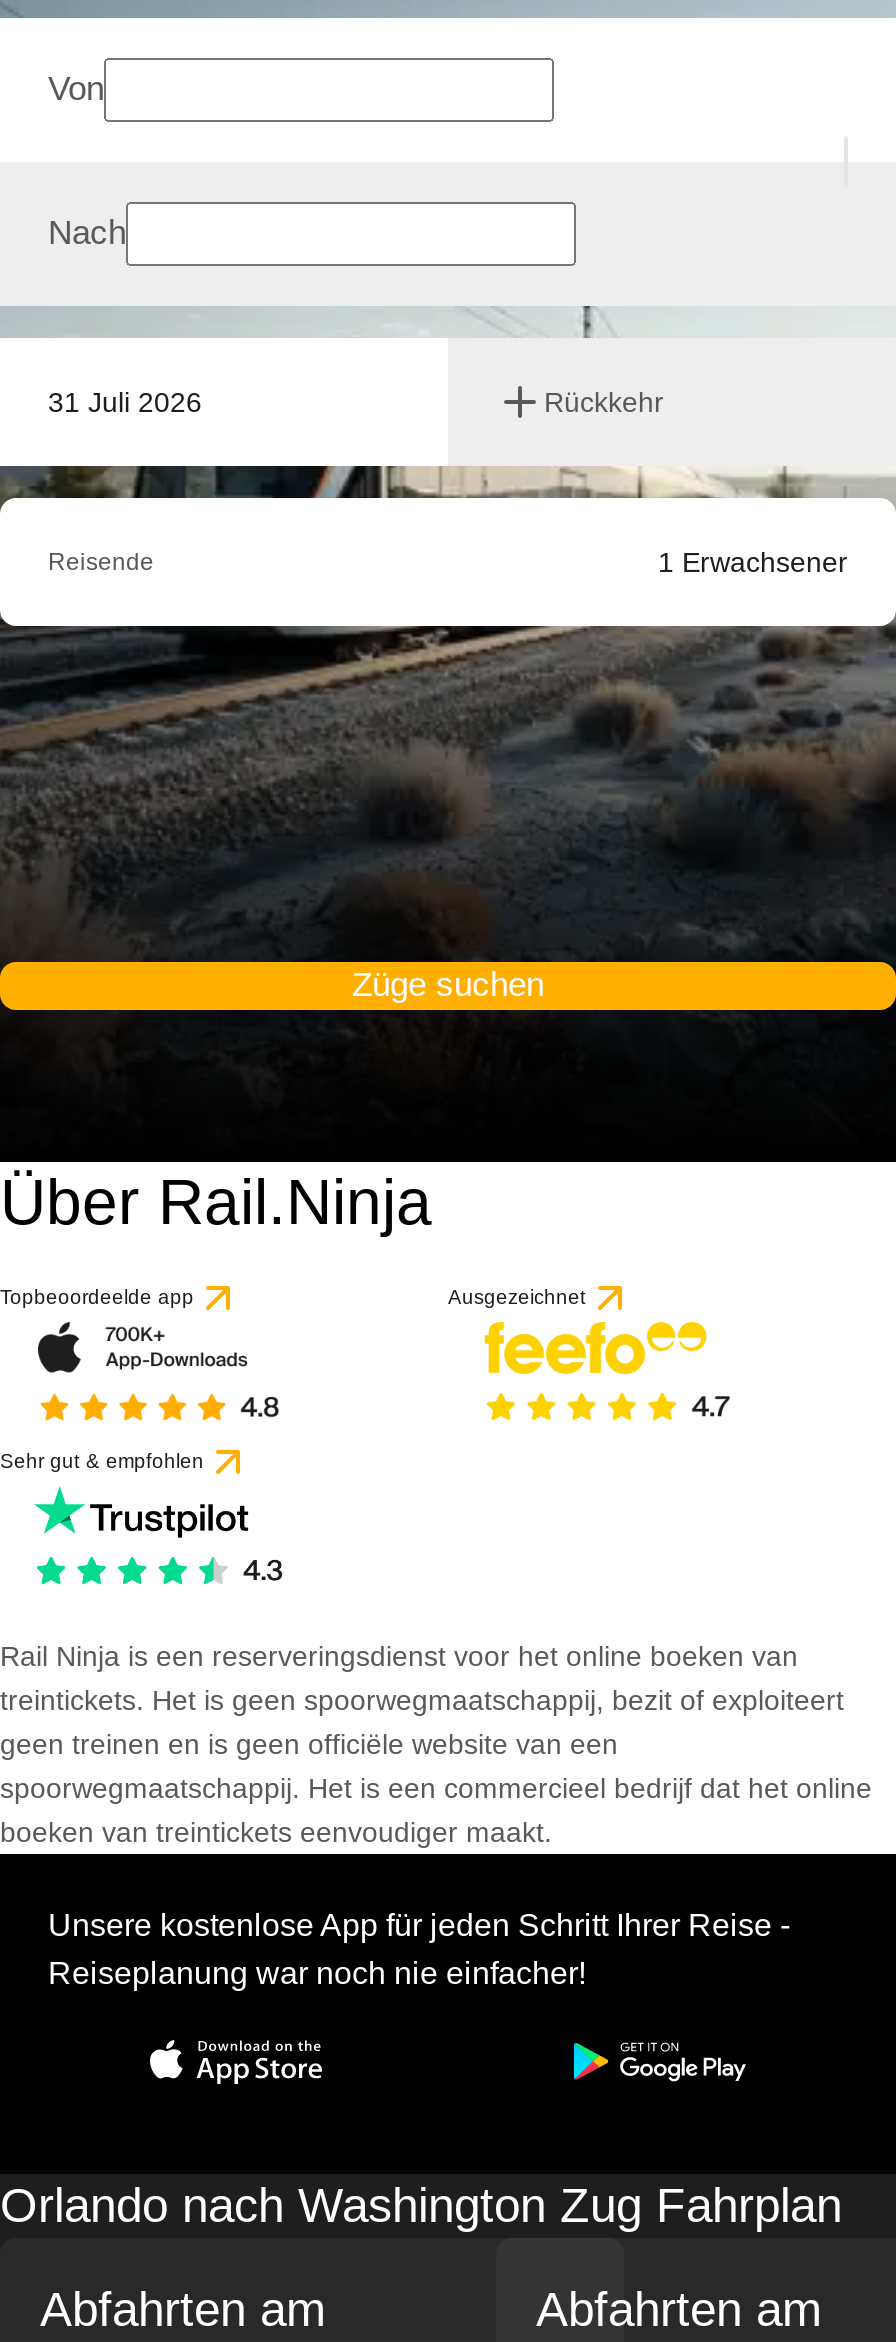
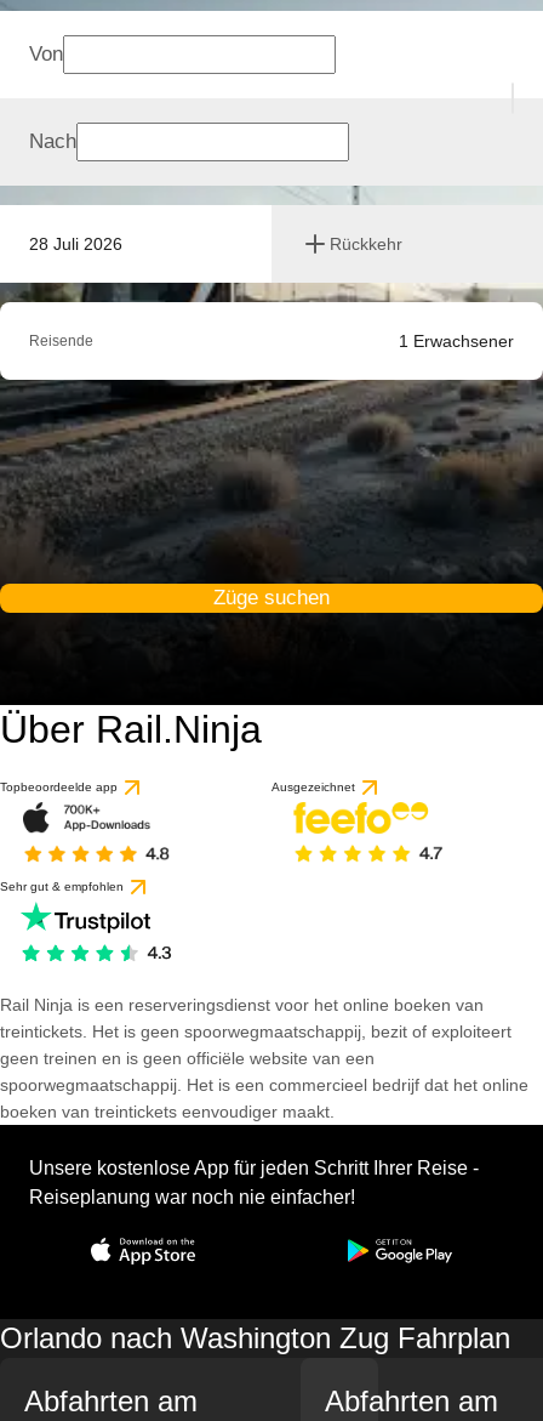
- 31 Juli 2026
+ 28 Juli 2026
